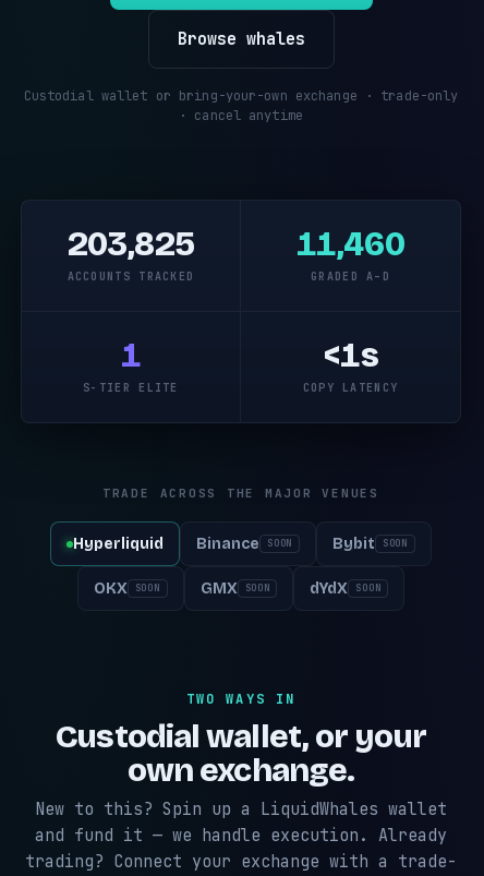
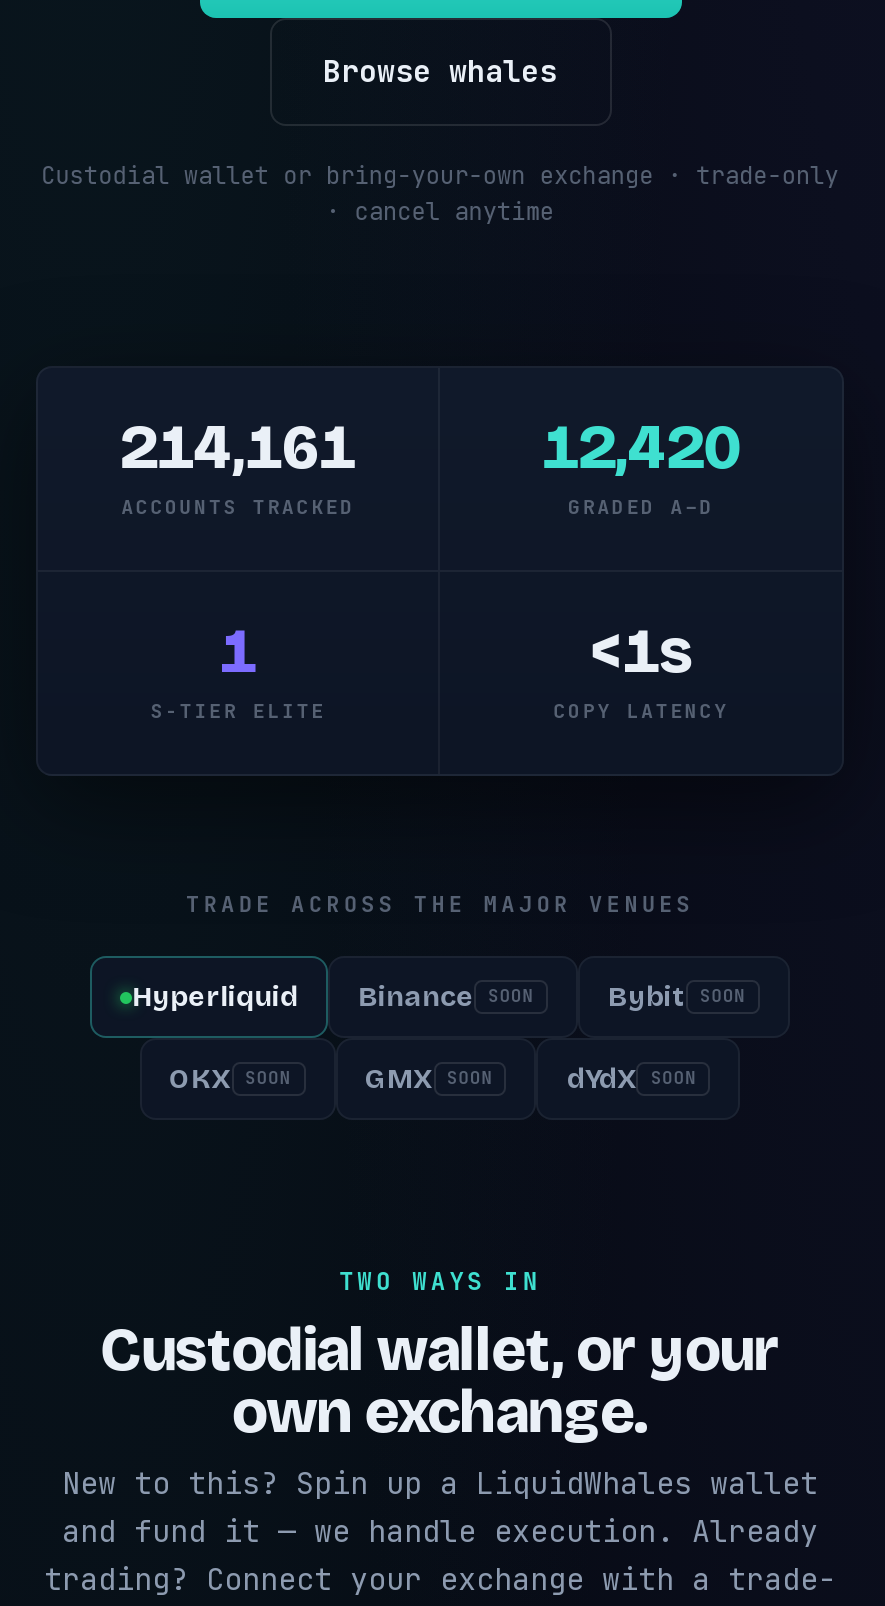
- 203,825
+ 214,161

- 11,460
+ 12,420
